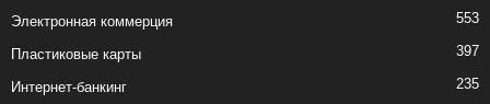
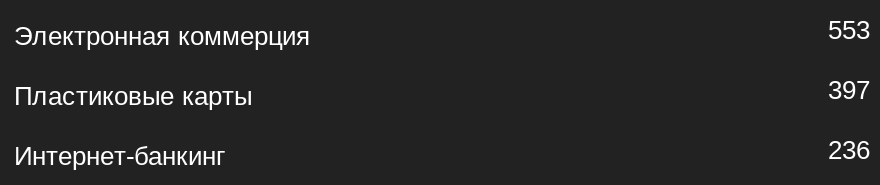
- 235
+ 236
